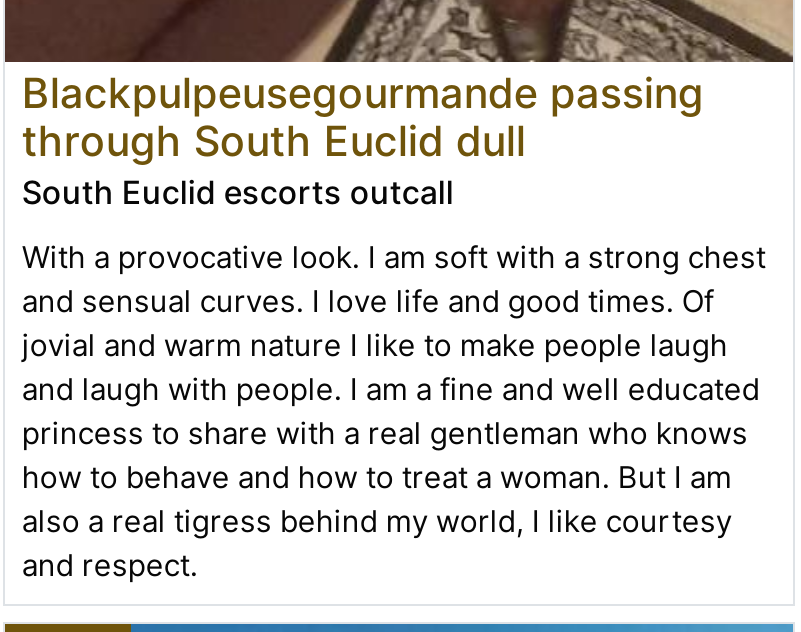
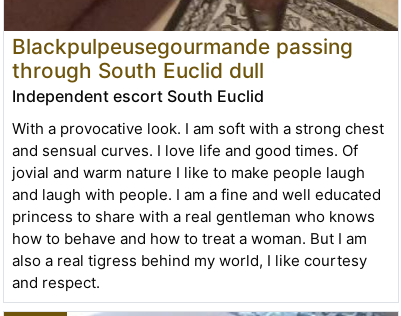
- South Euclid escorts outcall
+ Independent escort South Euclid
